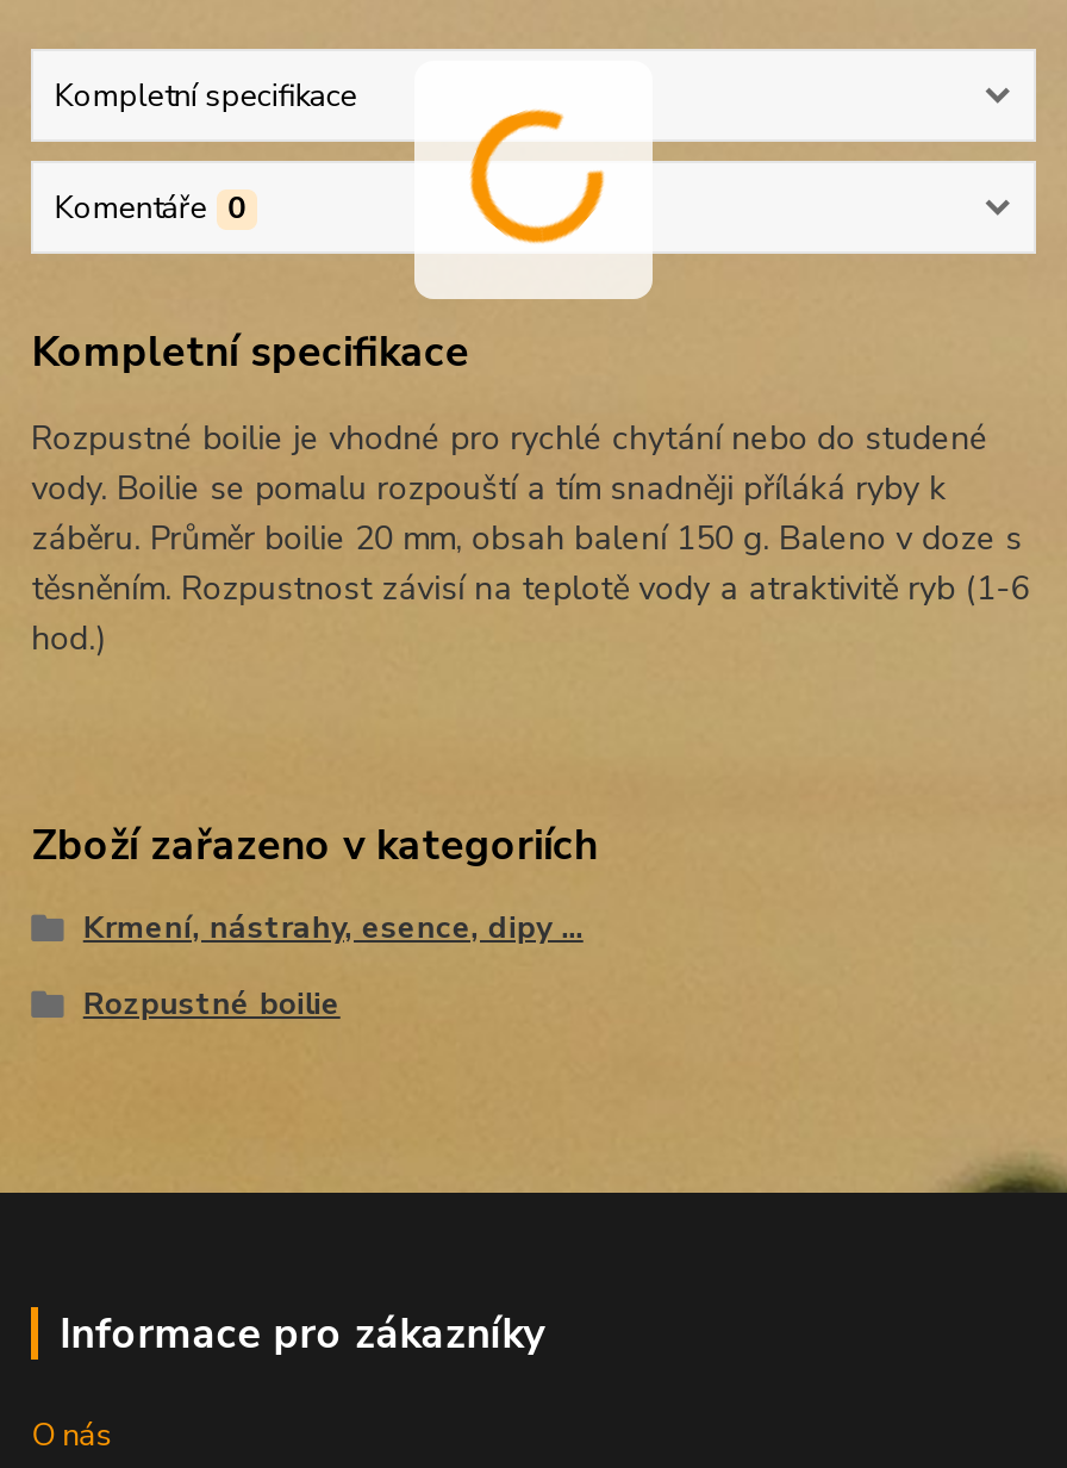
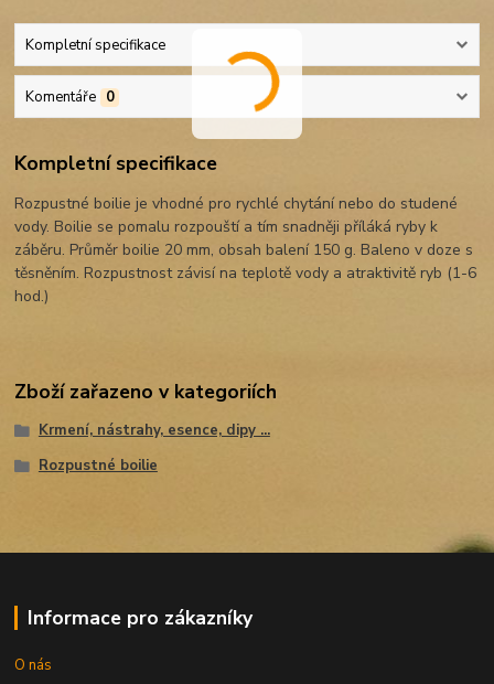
- [image]
+ [image]
